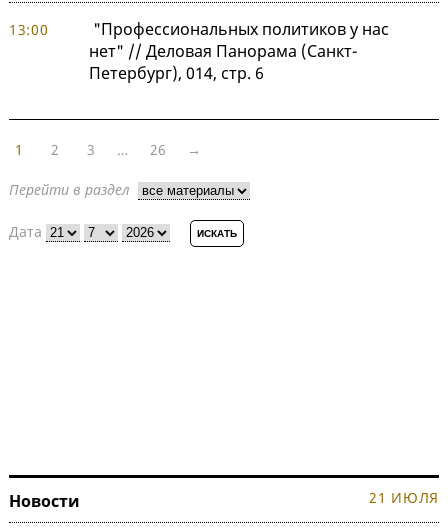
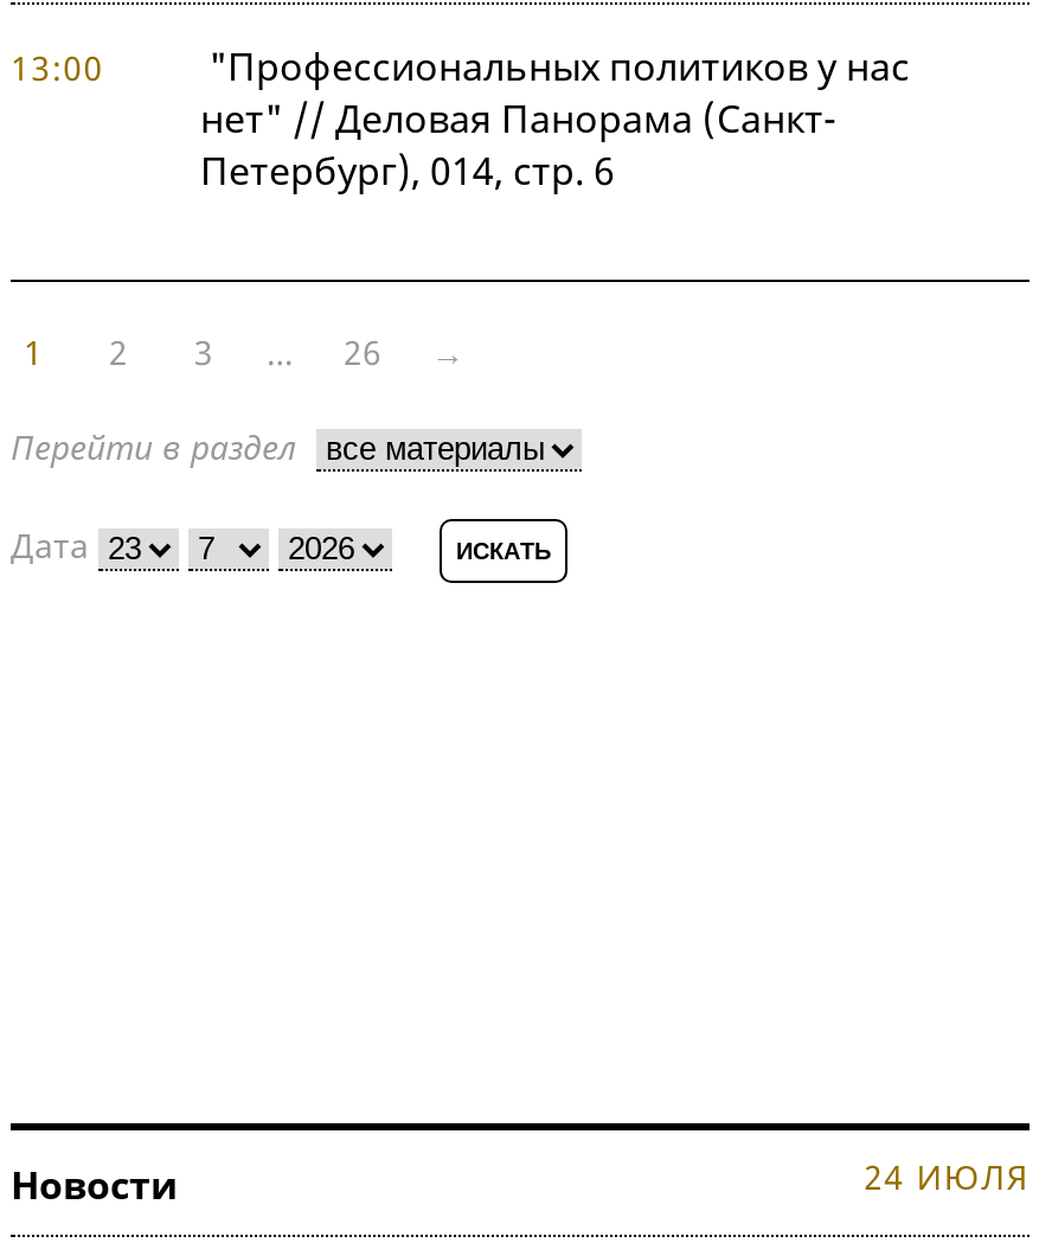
- 21 ИЮЛЯ
+ 24 ИЮЛЯ
